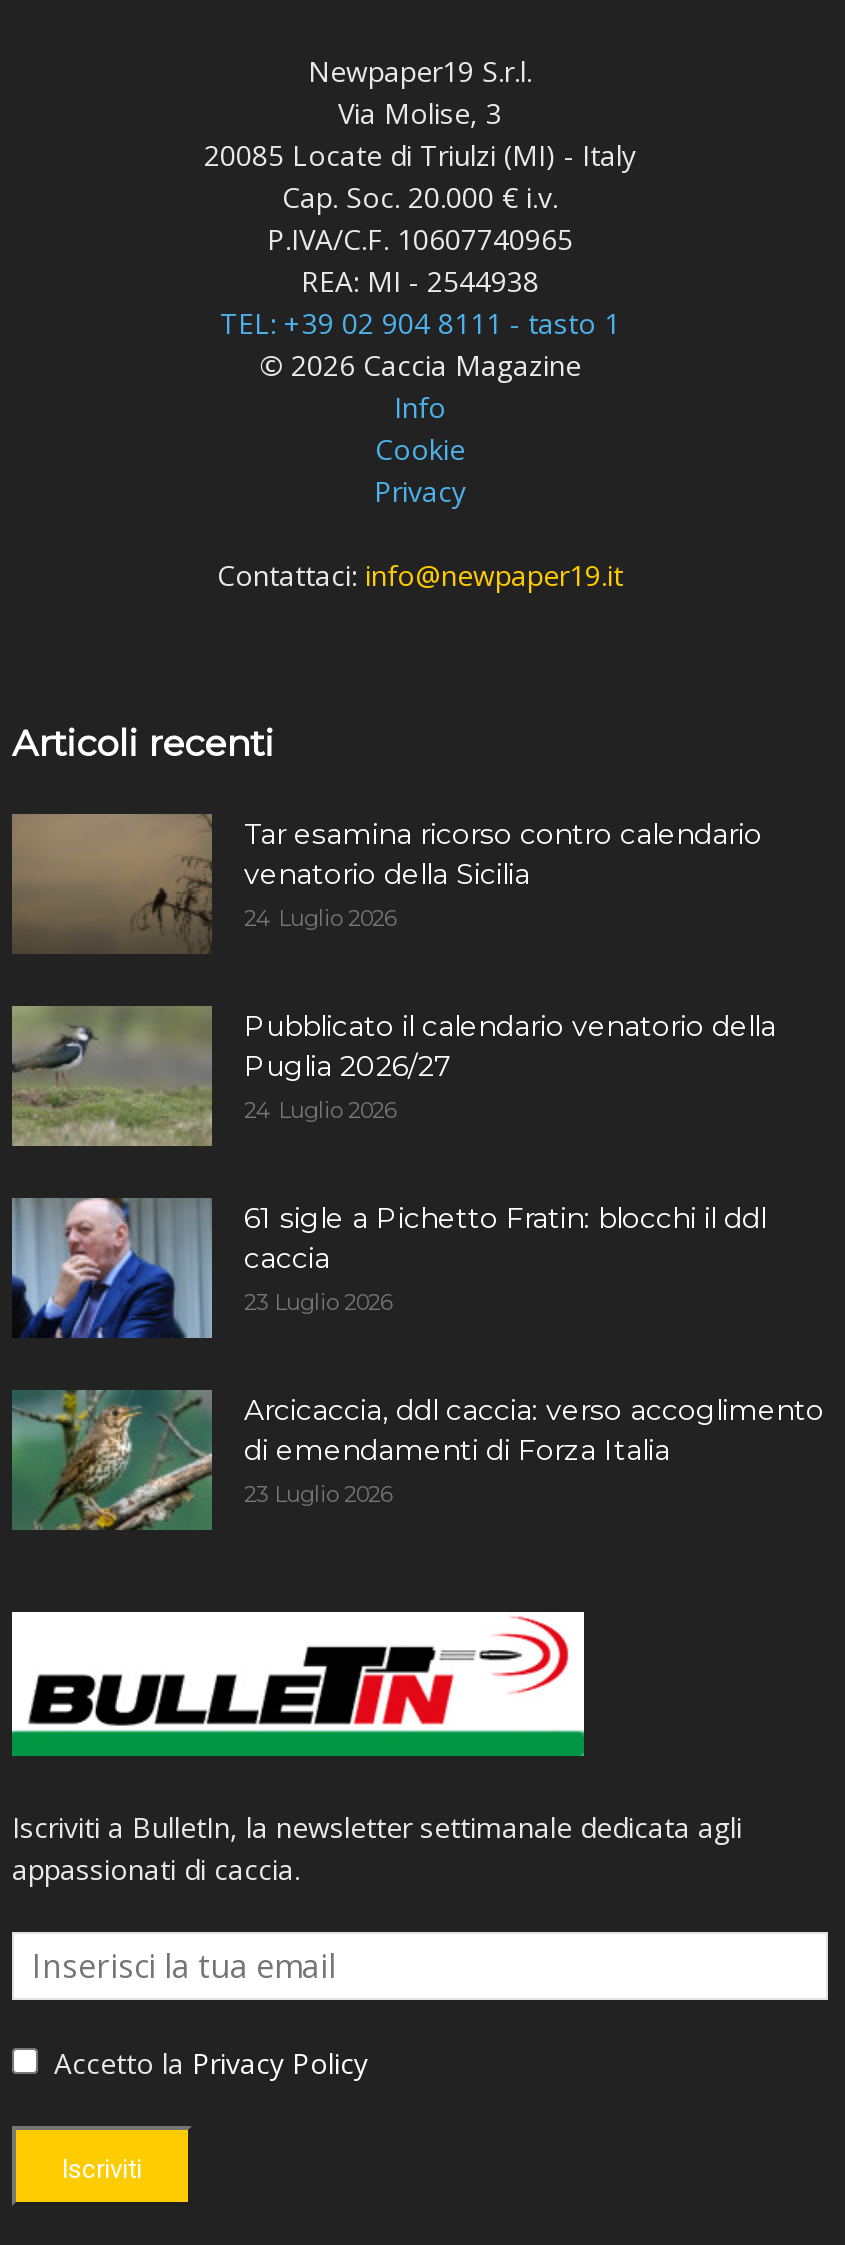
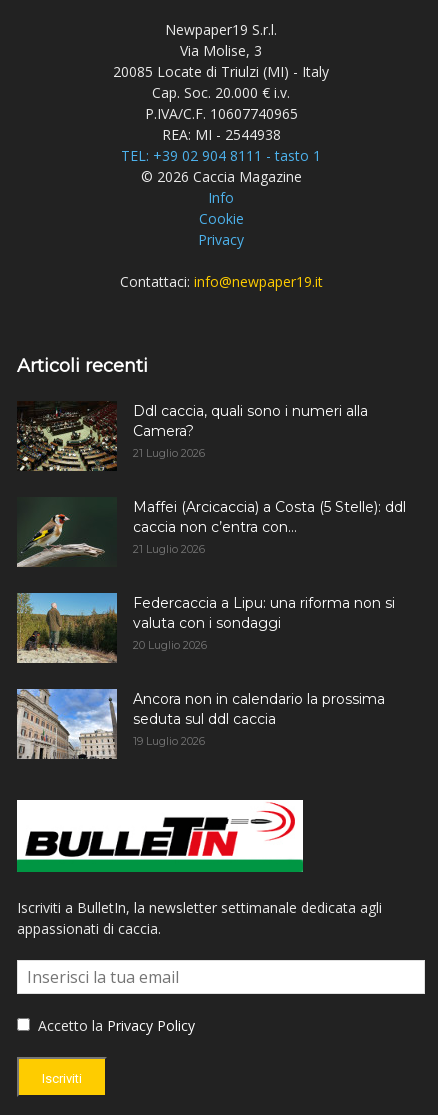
- [image]
- Tar esamina ricorso contro calendario
- venatorio della Sicilia
- 24 Luglio 2026
+ [image]
+ Ddl caccia, quali sono i numeri alla
+ Camera?
+ 21 Luglio 2026

- [image]
- Pubblicato il calendario venatorio della
- Puglia 2026/27
- 24 Luglio 2026
+ [image]
+ Maffei (Arcicaccia) a Costa (5 Stelle): ddl
+ caccia non c’entra con...
+ 21 Luglio 2026

- [image]
- 61 sigle a Pichetto Fratin: blocchi il ddl
- caccia
- 23 Luglio 2026
+ [image]
+ Federcaccia a Lipu: una riforma non si
+ valuta con i sondaggi
+ 20 Luglio 2026

- [image]
- Arcicaccia, ddl caccia: verso accoglimento
- di emendamenti di Forza Italia
- 23 Luglio 2026
+ [image]
+ Ancora non in calendario la prossima
+ seduta sul ddl caccia
+ 19 Luglio 2026
